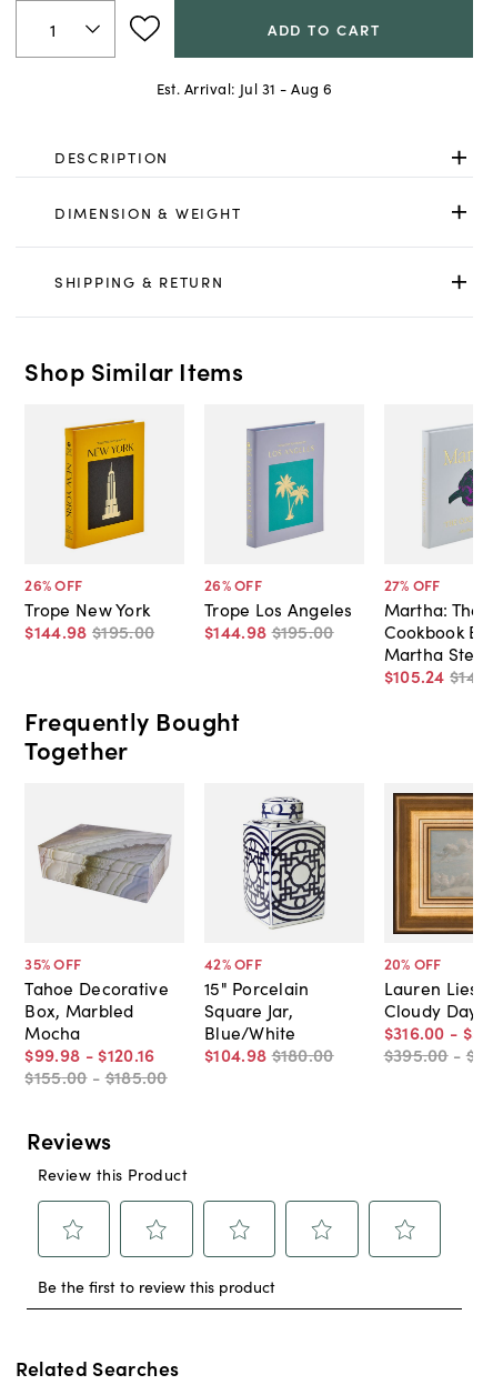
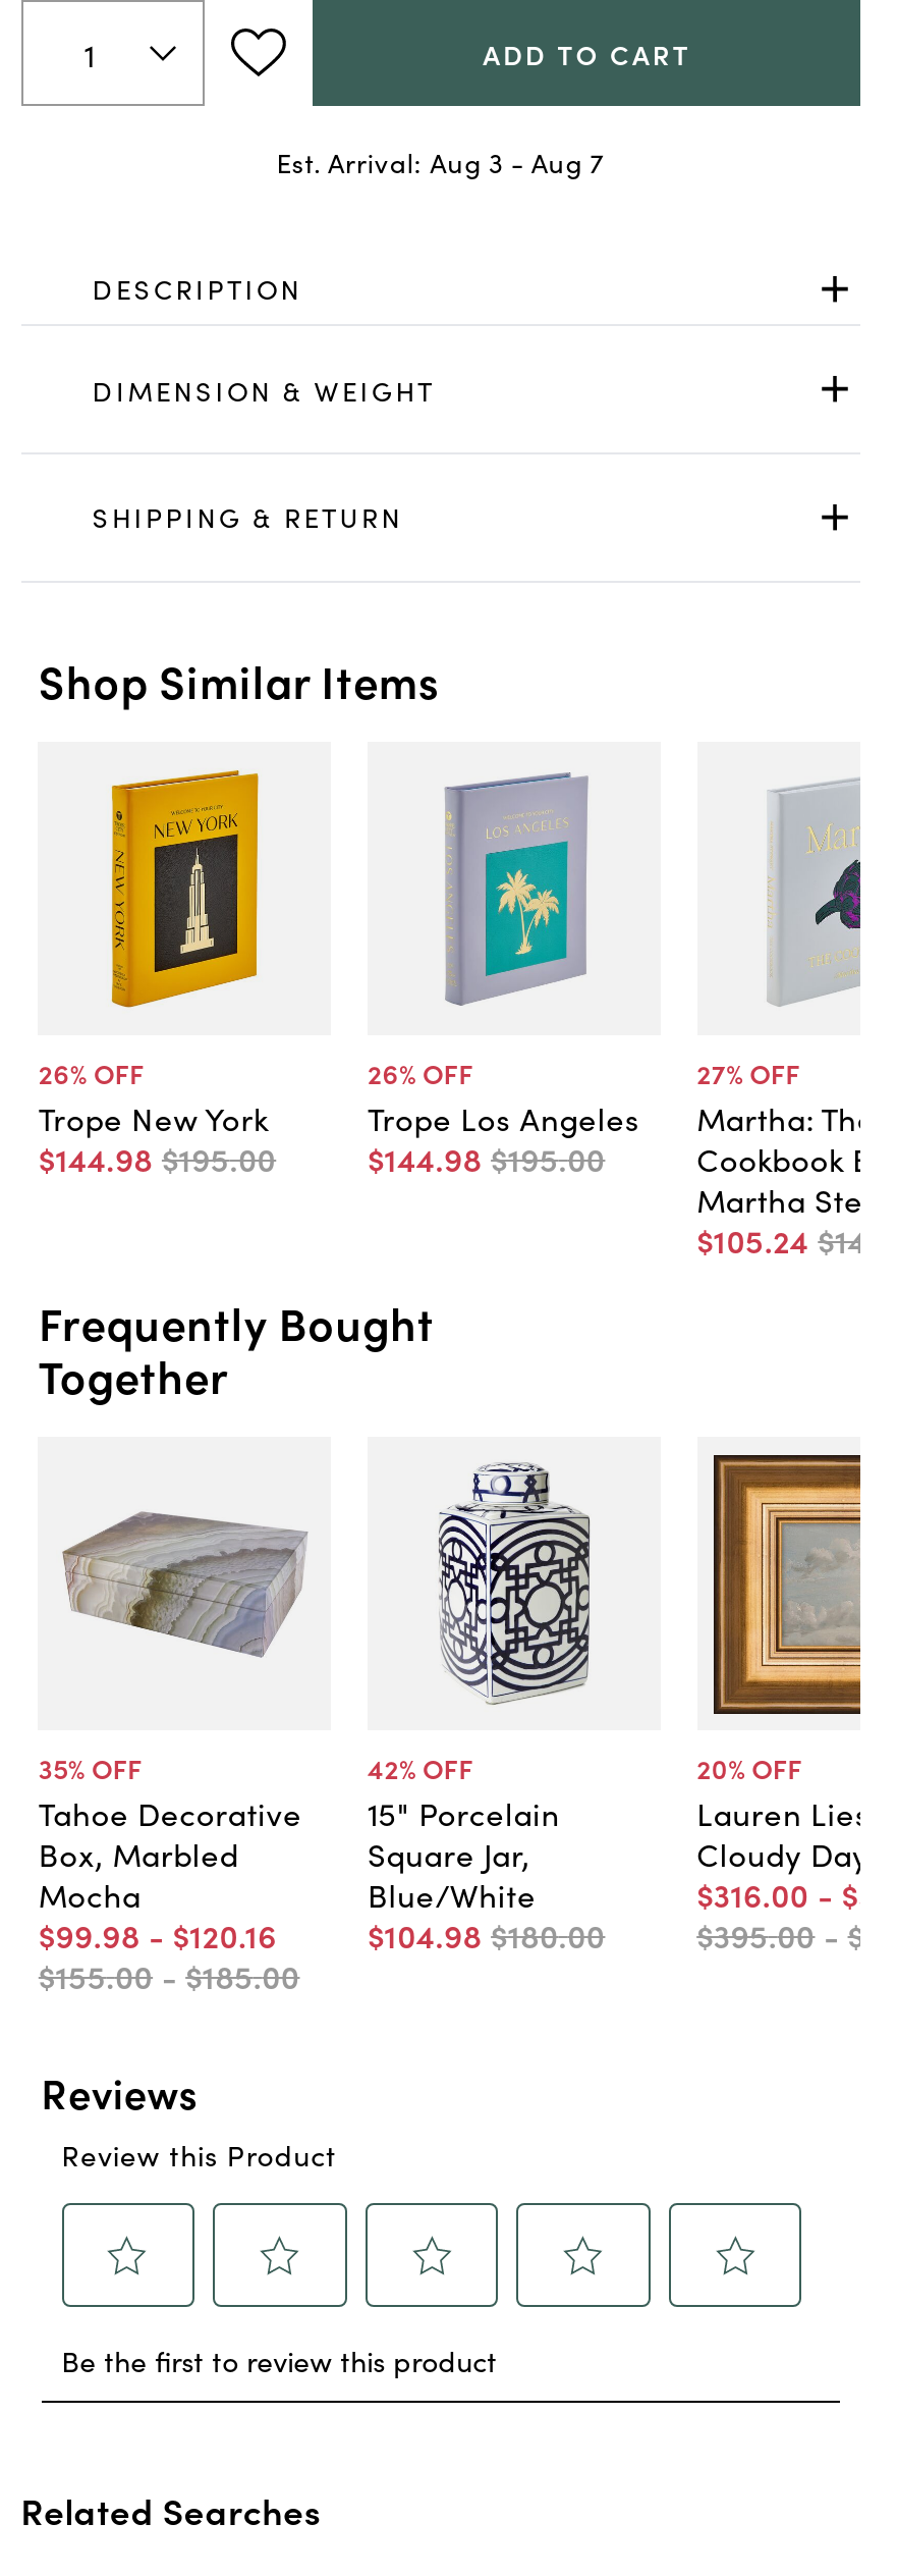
- Est. Arrival: Jul 31 - Aug 6
+ Est. Arrival: Aug 3 - Aug 7
